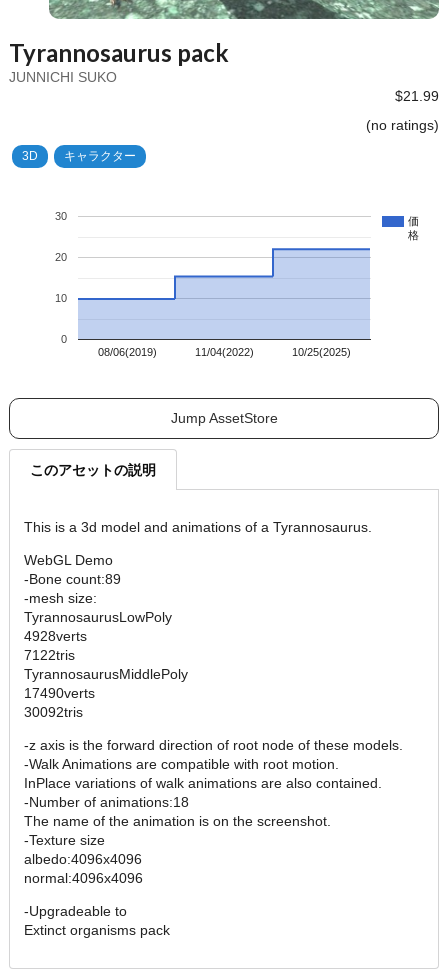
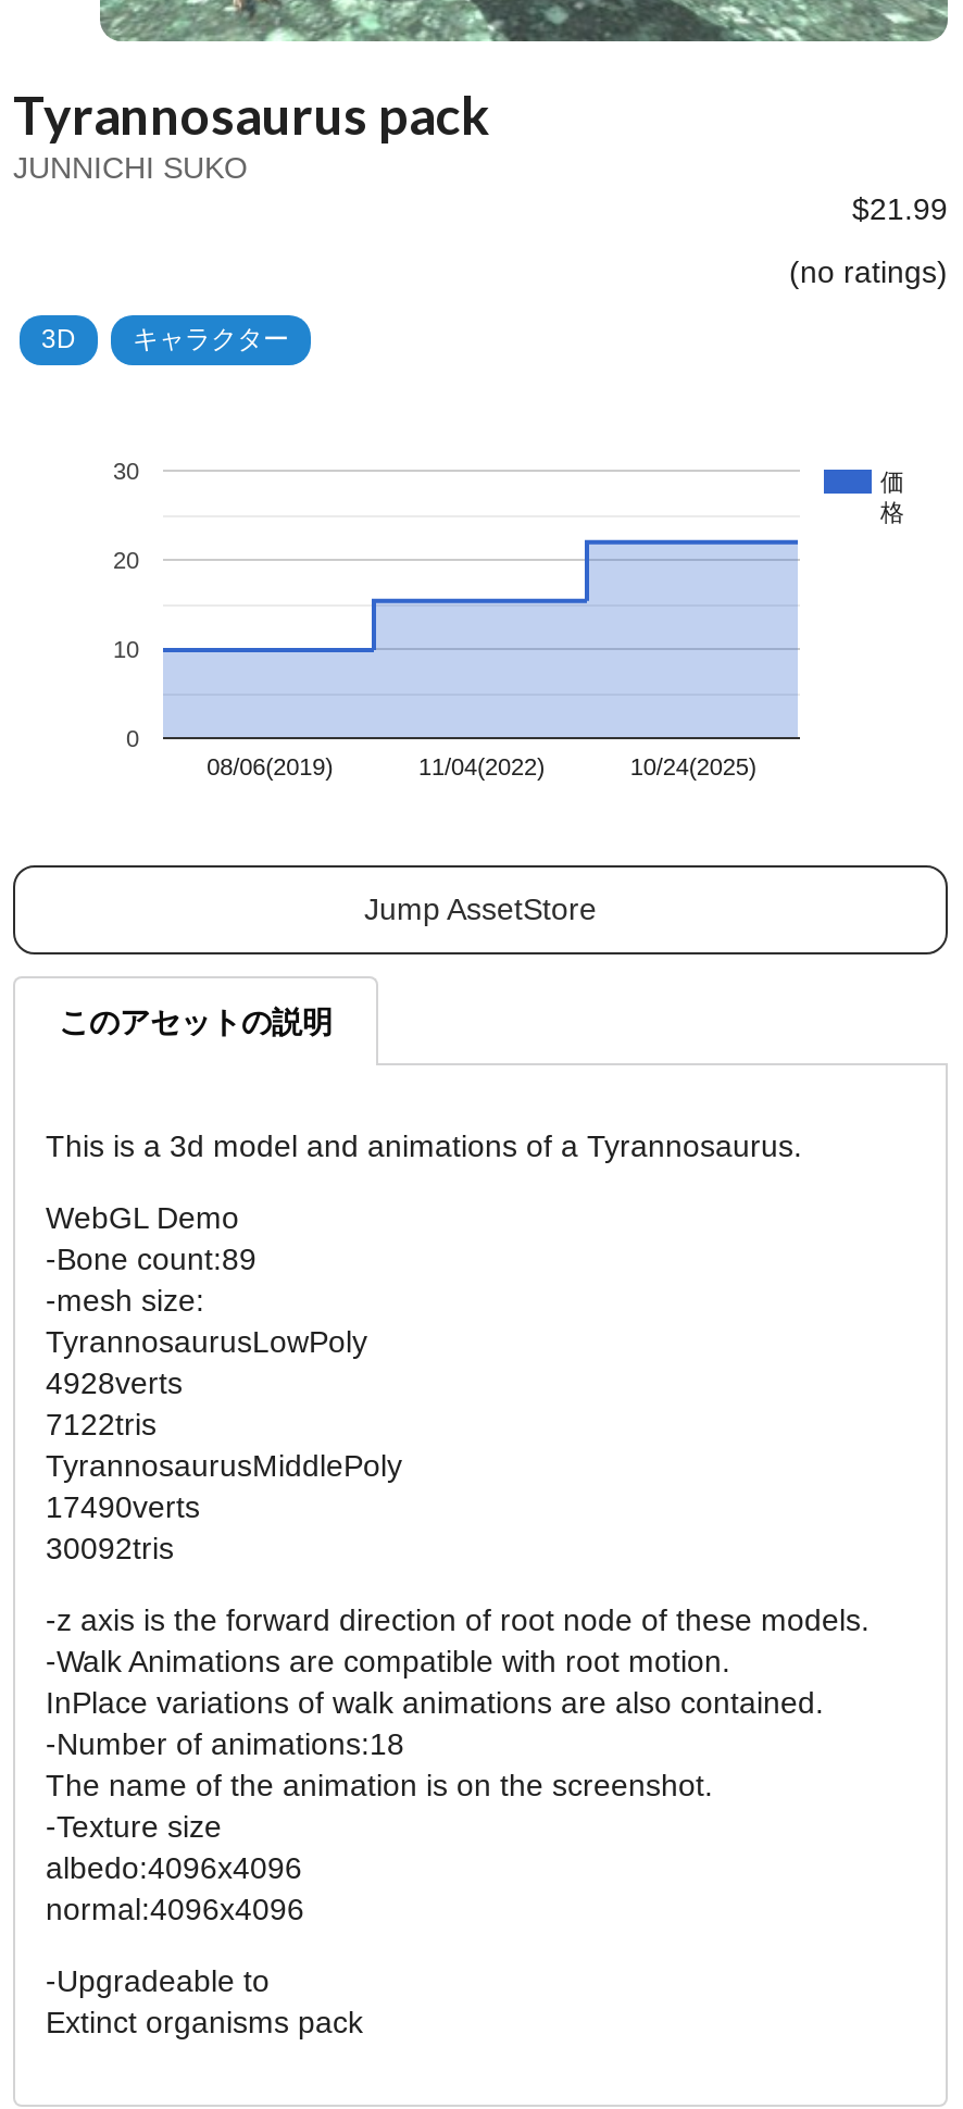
- 10/25(2025)
+ 10/24(2025)
